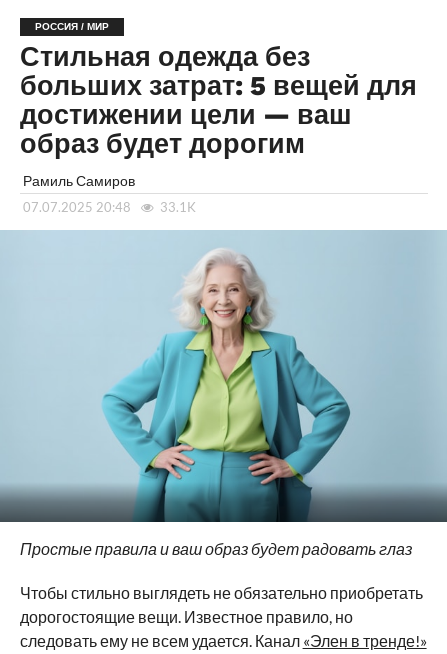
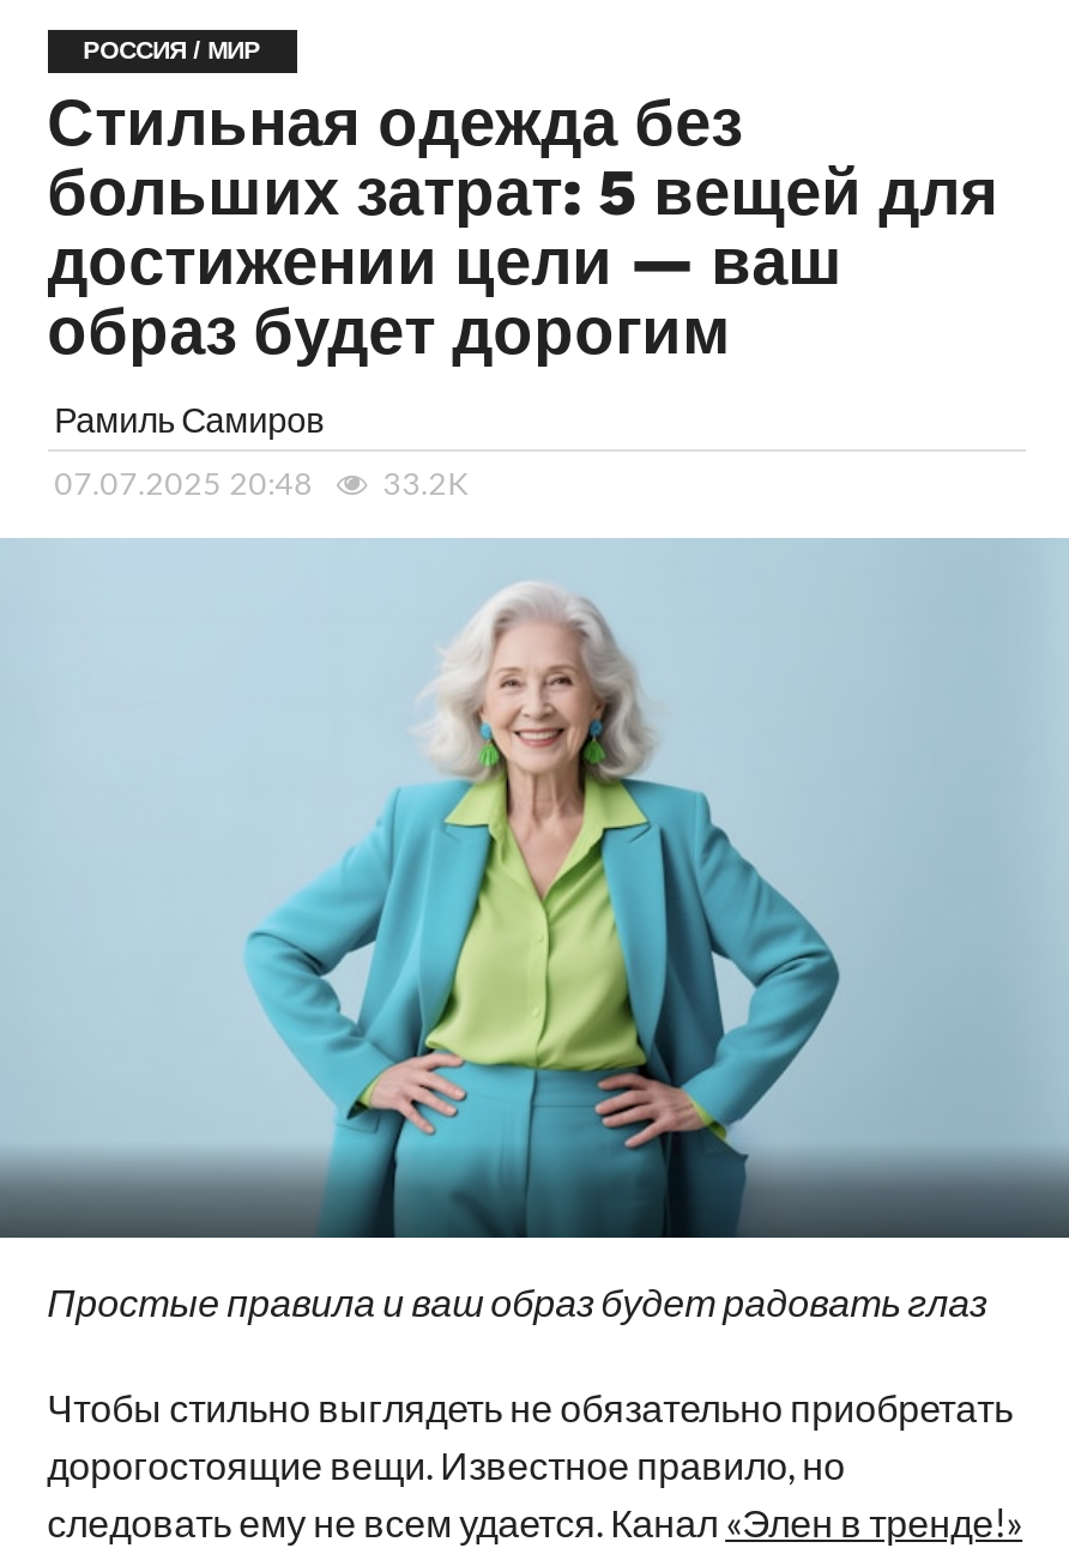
- 07.07.2025 20:48 33.1K
+ 07.07.2025 20:48 33.2K
